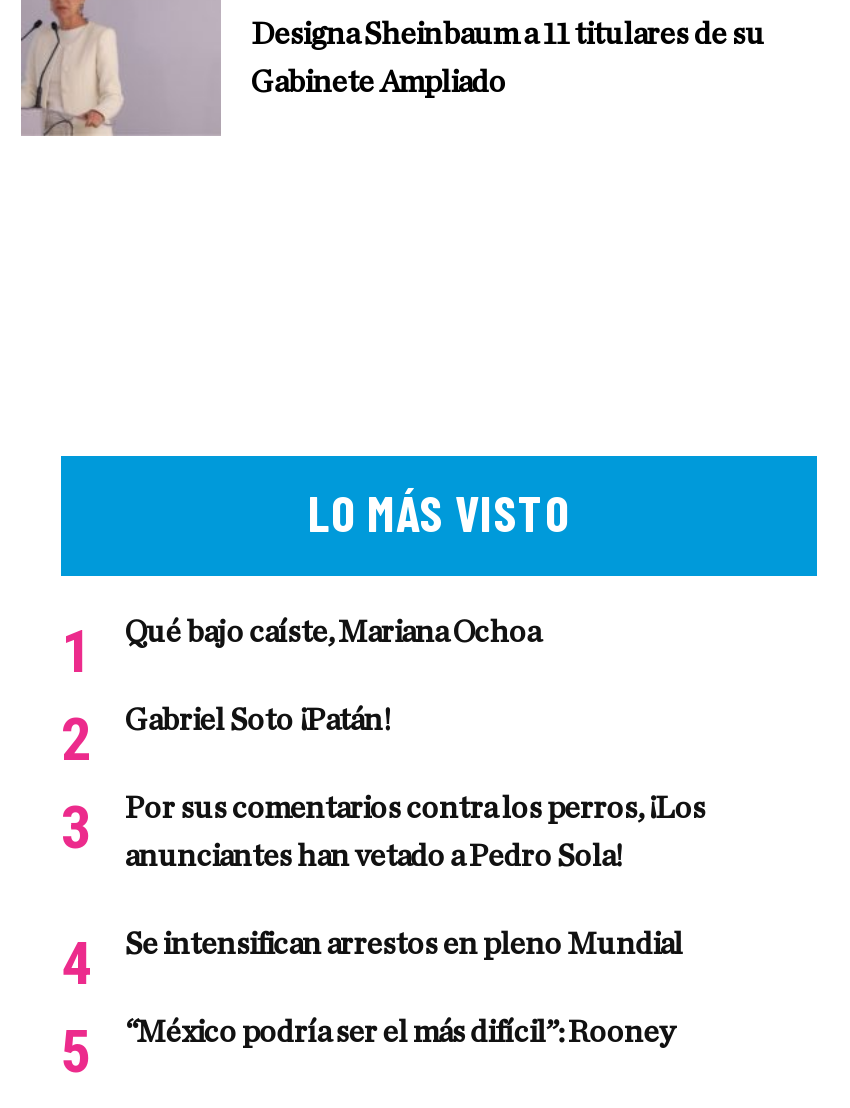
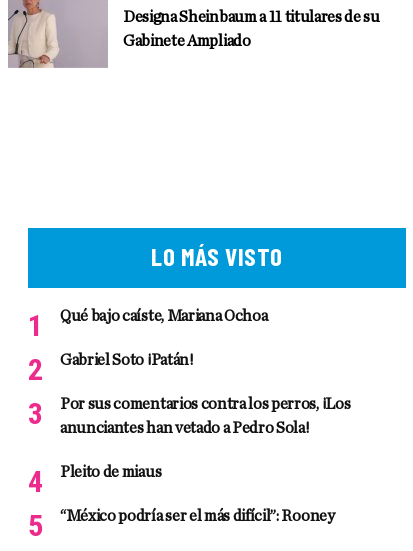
- Se intensifican arrestos en pleno Mundial
+ Pleito de miaus
